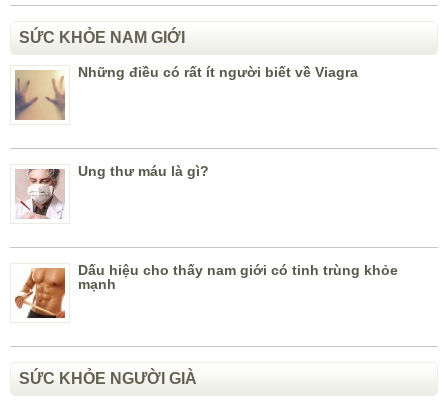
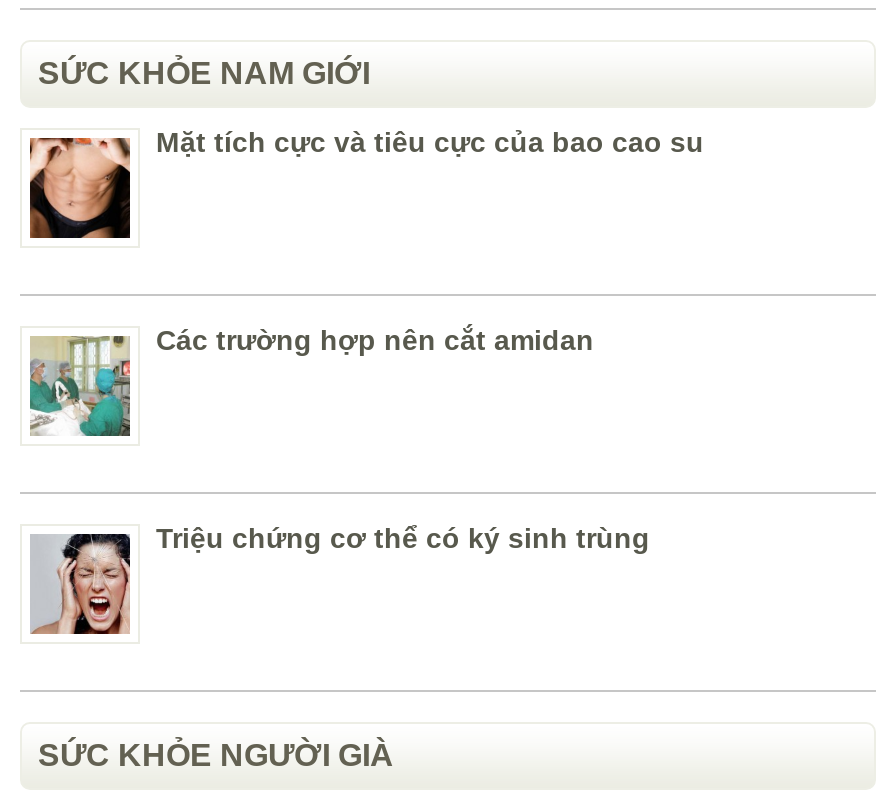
- [image]
- Những điều có rất ít người biết về Viagra
+ [image]
+ Mặt tích cực và tiêu cực của bao cao su

- [image]
- Ung thư máu là gì?
+ [image]
+ Các trường hợp nên cắt amidan

- [image]
- Dấu hiệu cho thấy nam giới có tinh trùng khỏe
- mạnh
+ [image]
+ Triệu chứng cơ thể có ký sinh trùng
